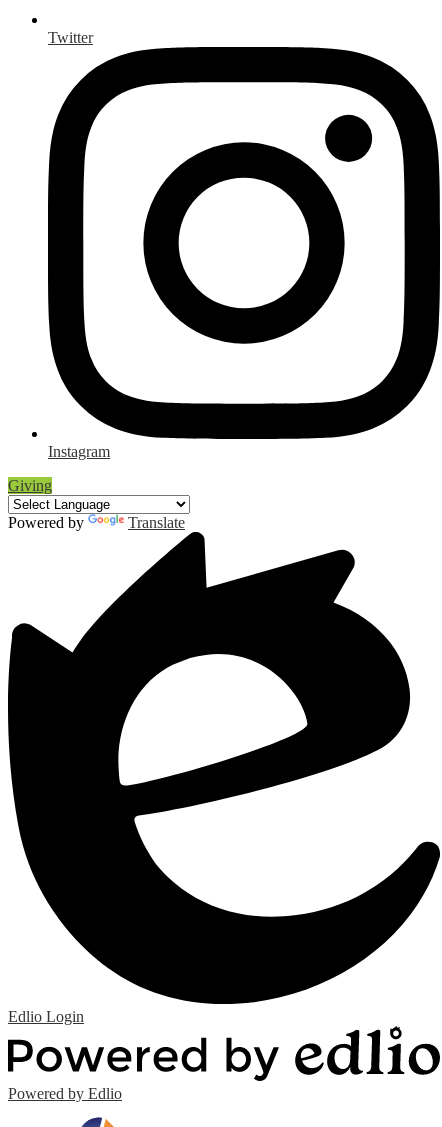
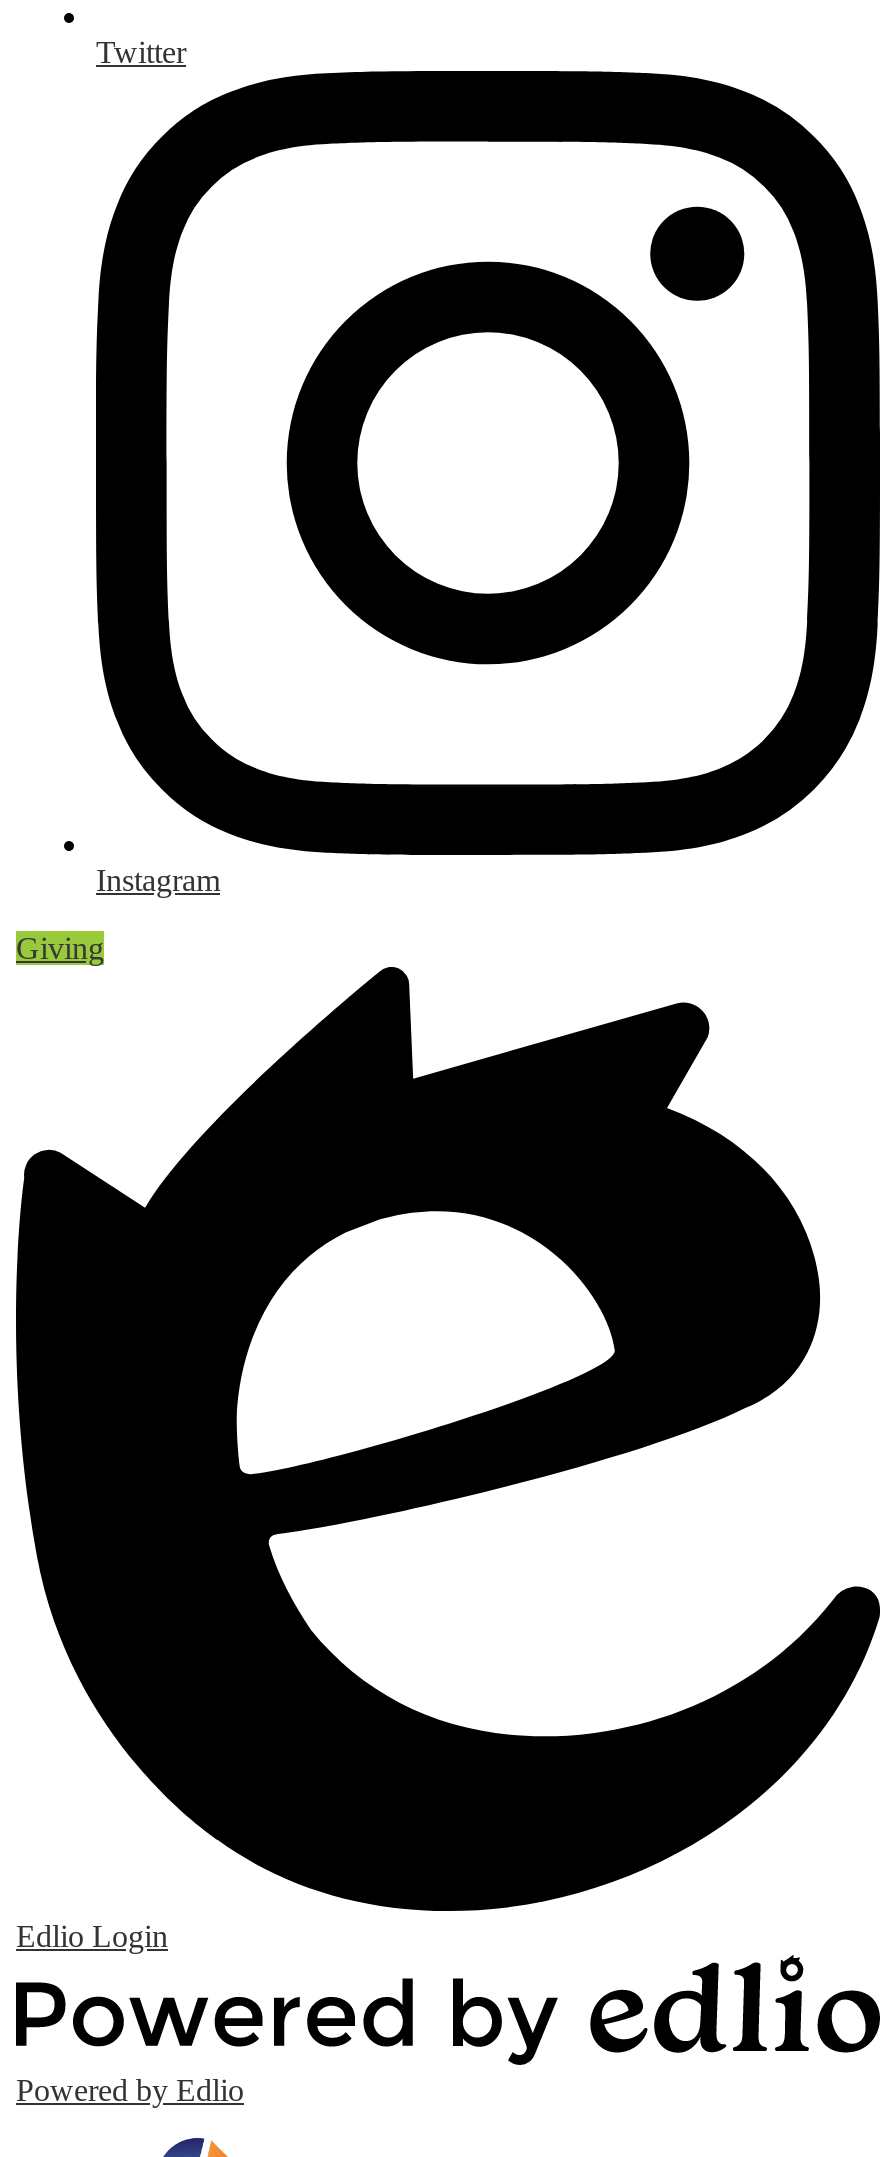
- Powered by
- Translate
